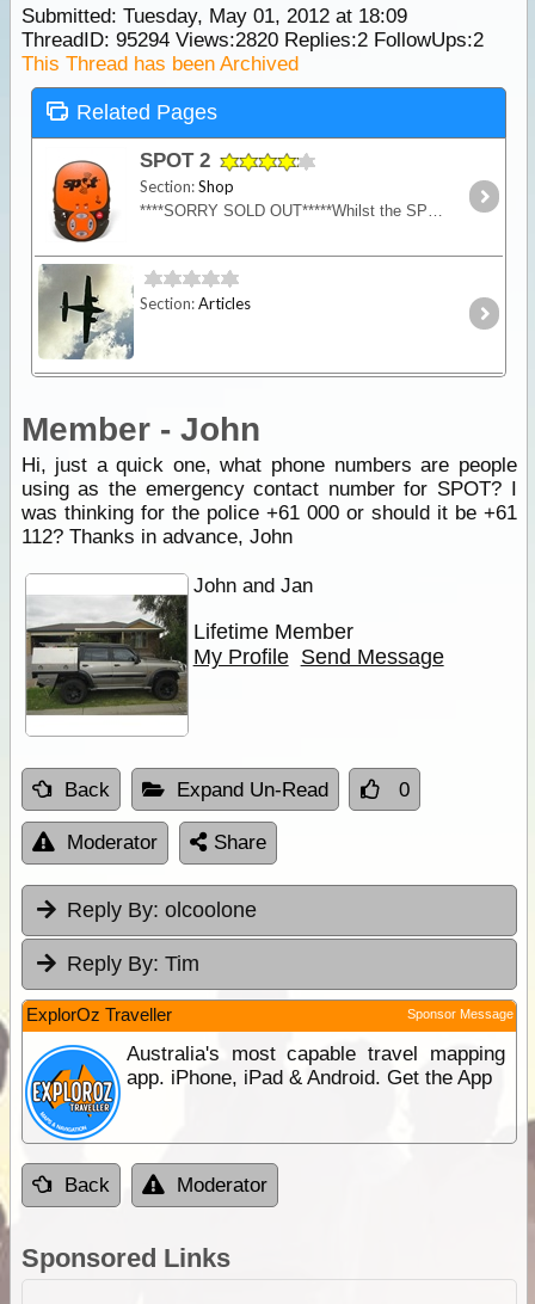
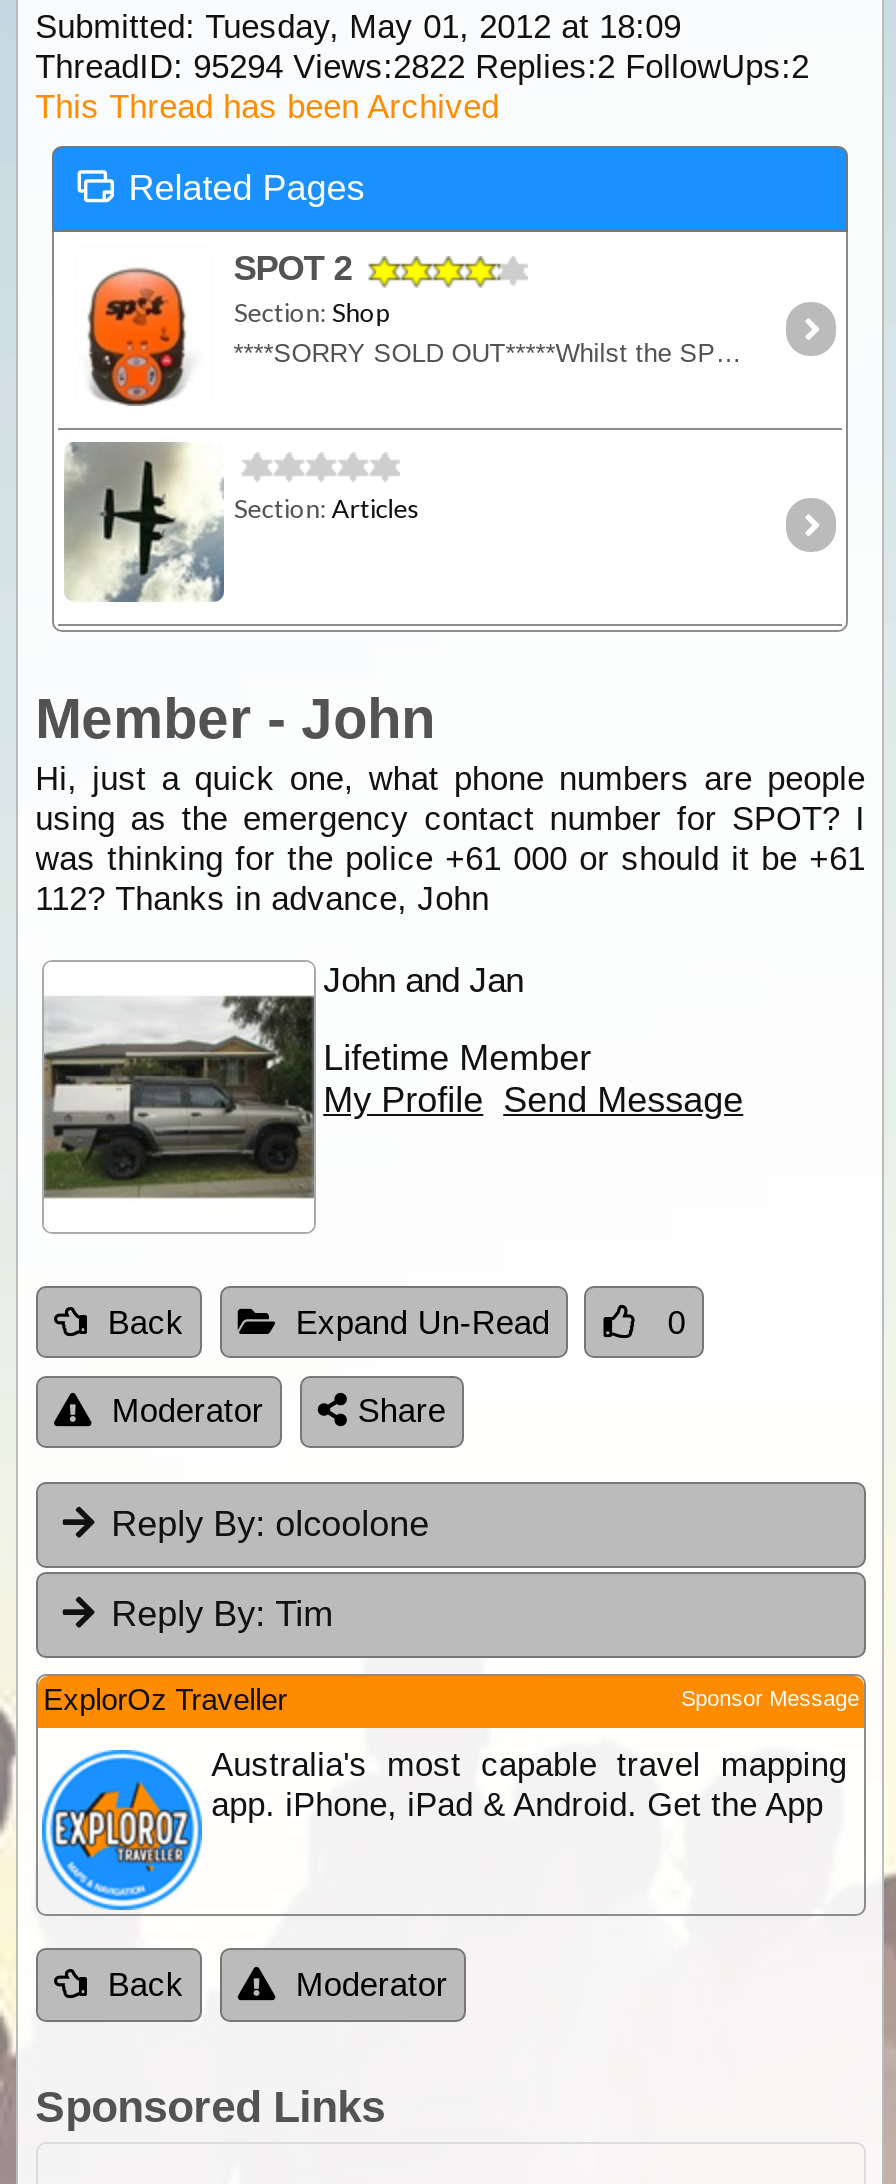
- ThreadID: 95294 Views:2820 Replies:2 FollowUps:2
+ ThreadID: 95294 Views:2822 Replies:2 FollowUps:2
